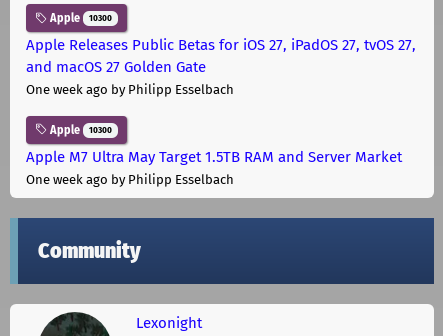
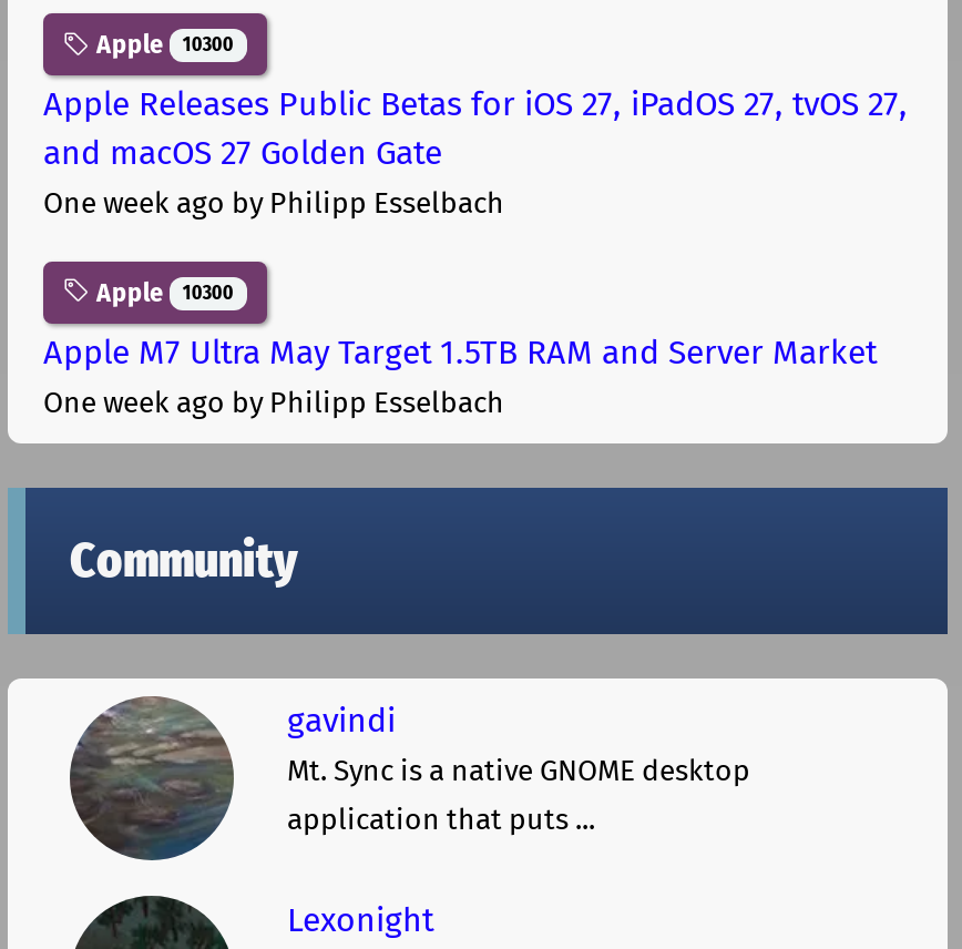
+ [image]
+ gavindi
+ Mt. Sync is a native GNOME desktop
+ application that puts ...
